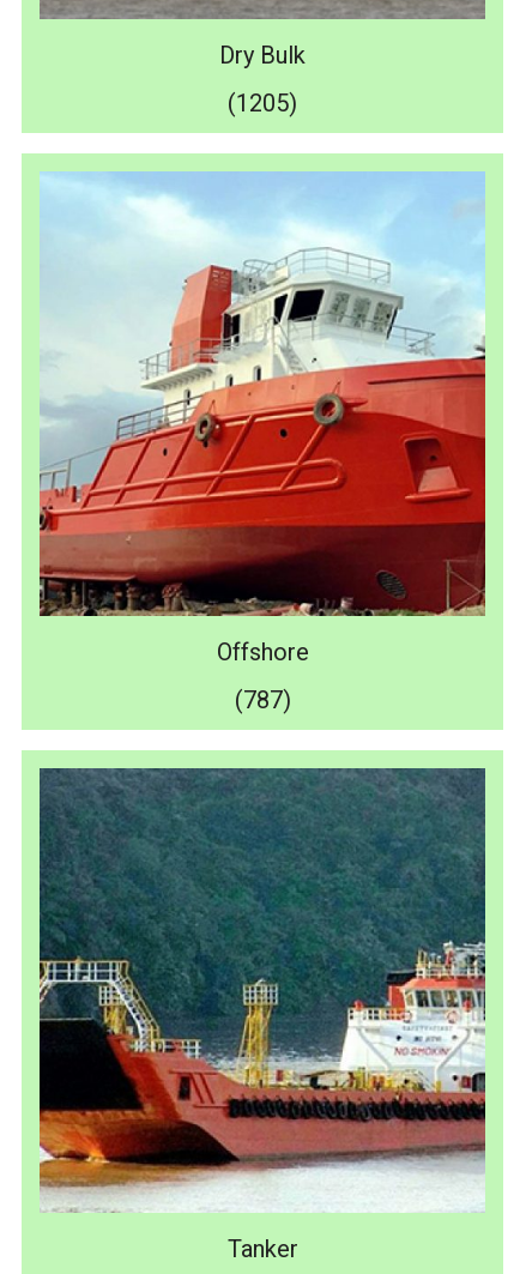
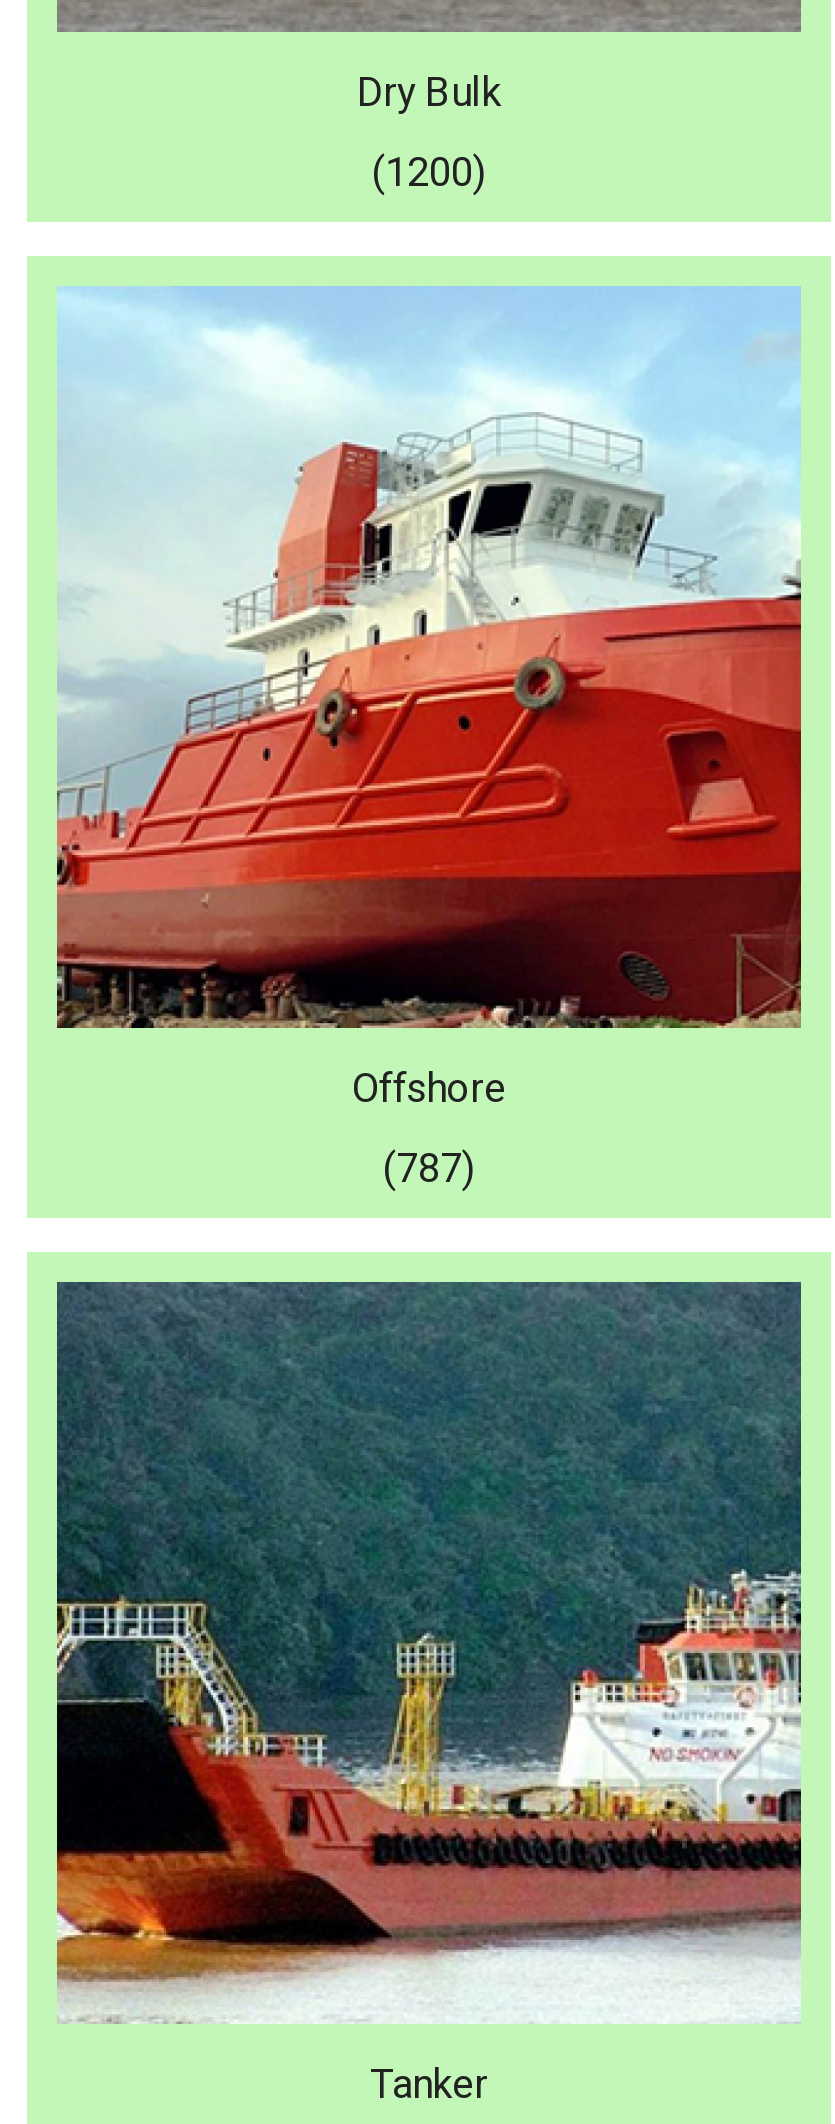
- (1205)
+ (1200)
